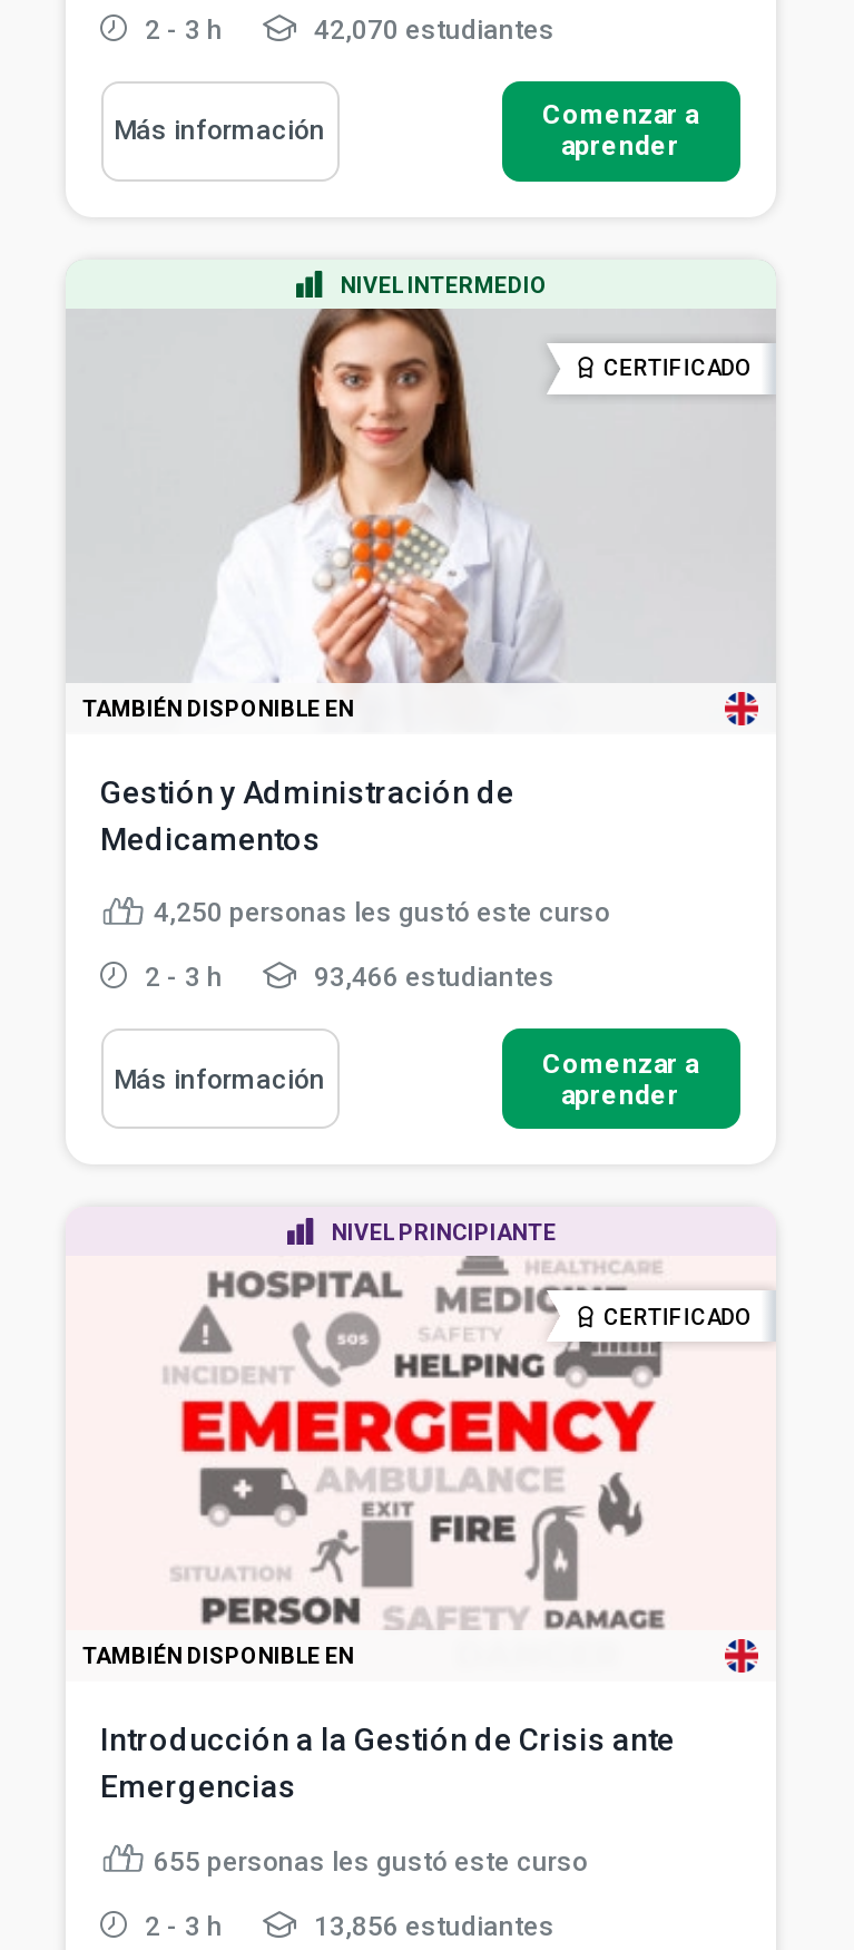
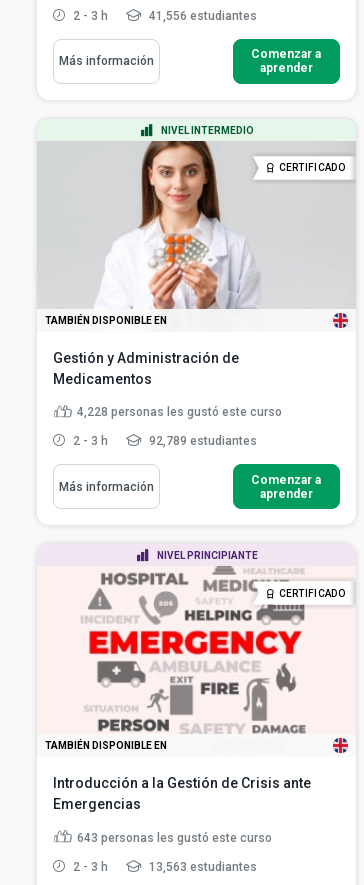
- 42,070 estudiantes
+ 41,556 estudiantes

- 4,250 personas les gustó este curso
+ 4,228 personas les gustó este curso

- 93,466 estudiantes
+ 92,789 estudiantes

- 655 personas les gustó este curso
+ 643 personas les gustó este curso

- 13,856 estudiantes
+ 13,563 estudiantes
